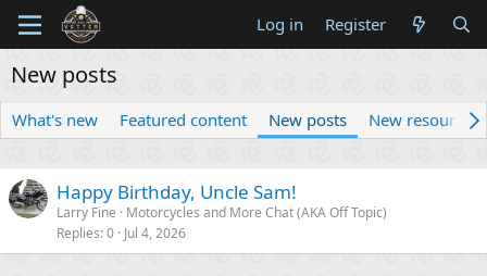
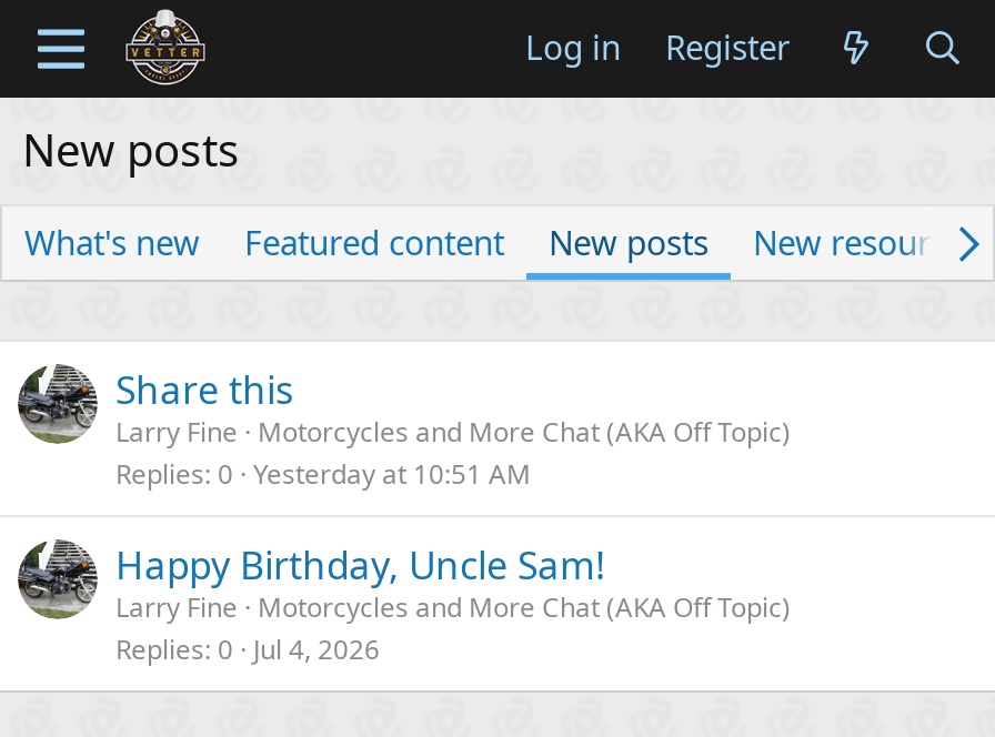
+ Share this
+ Larry Fine Motorcycles and More Chat (AKA Off Topic)
+ Replies 0 Yesterday at 10:51 AM
